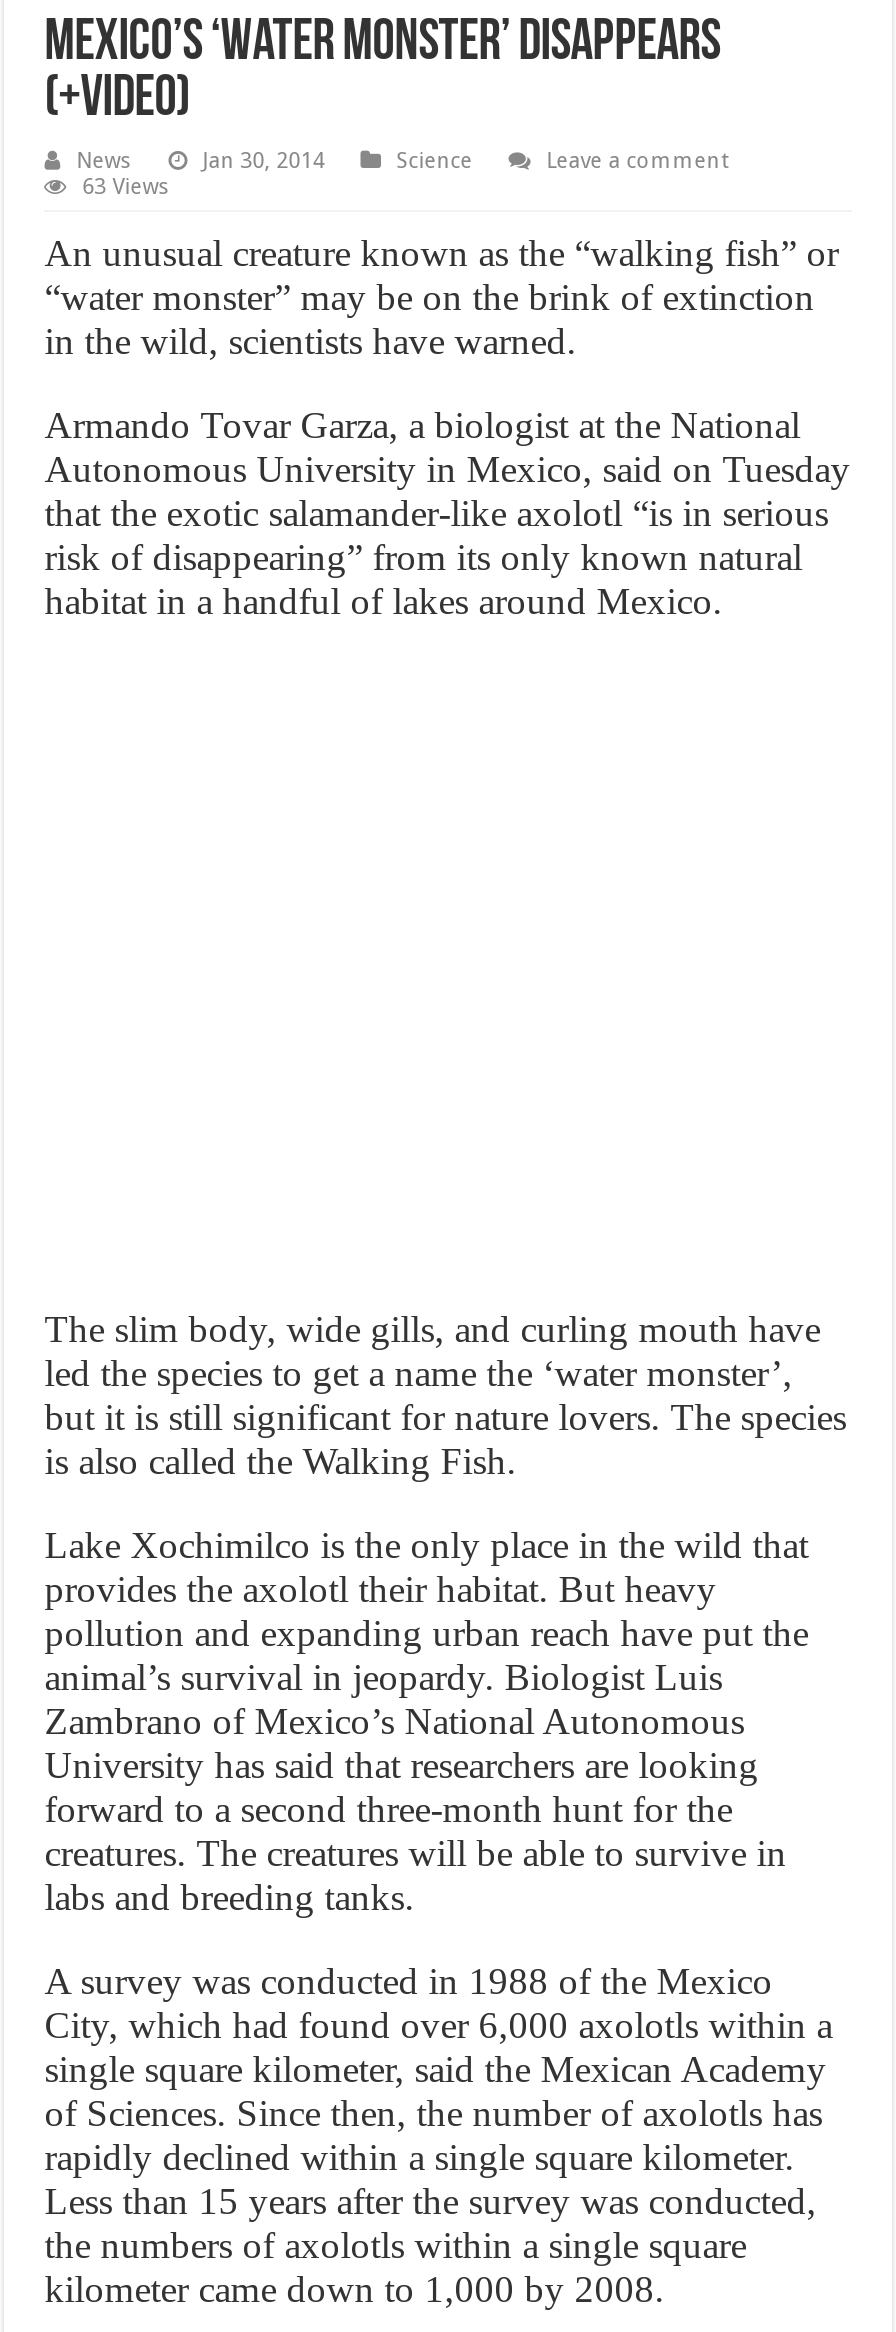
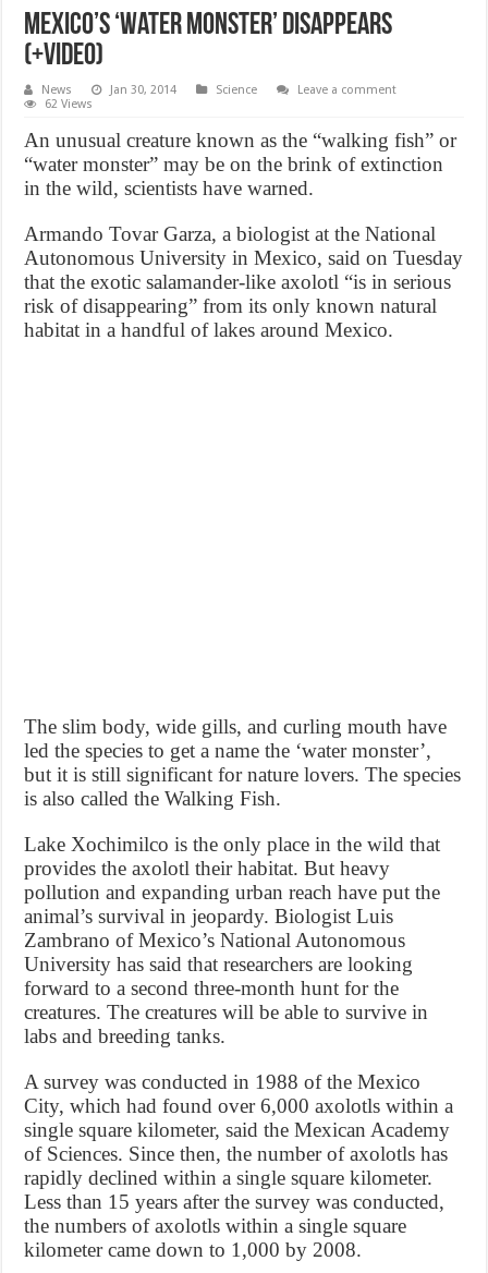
- 63 Views
+ 62 Views
